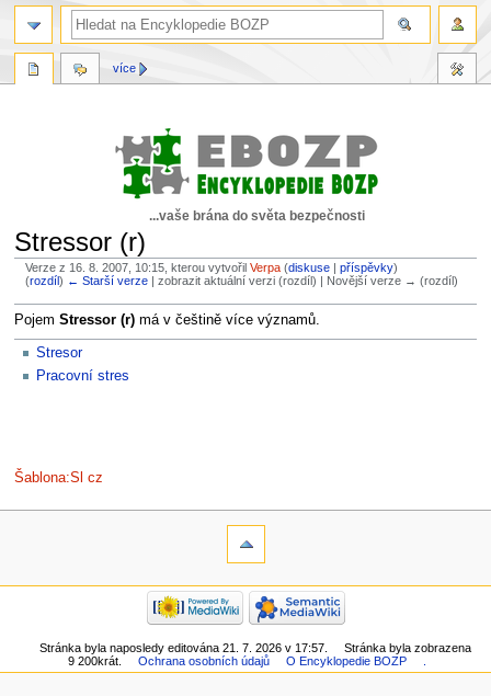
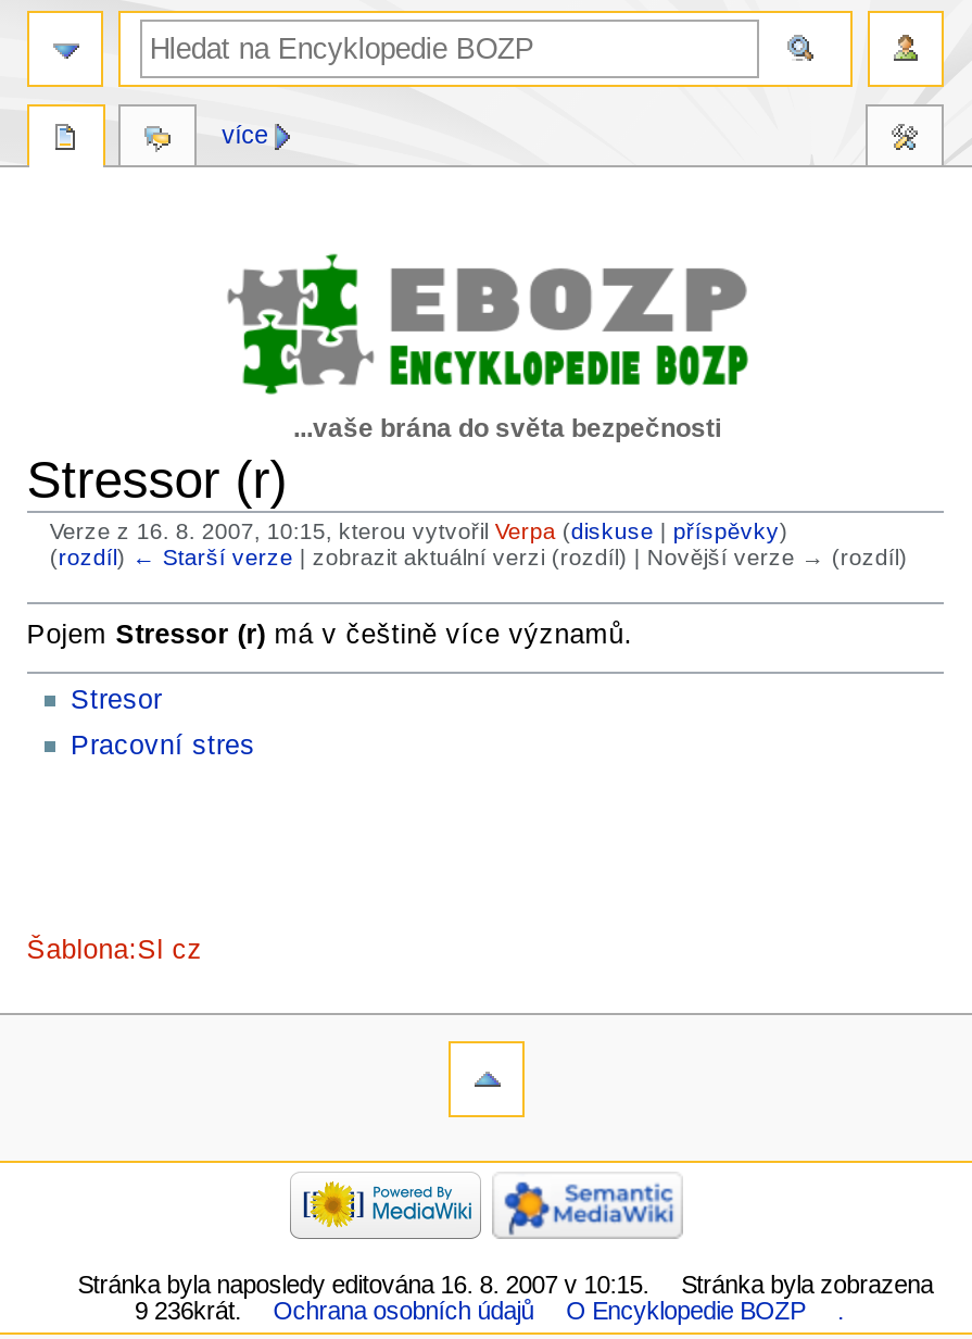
- Stránka byla naposledy editována 21. 7. 2026 v 17:57.
+ Stránka byla naposledy editována 16. 8. 2007 v 10:15.

- 9 200krát.
+ 9 236krát.
